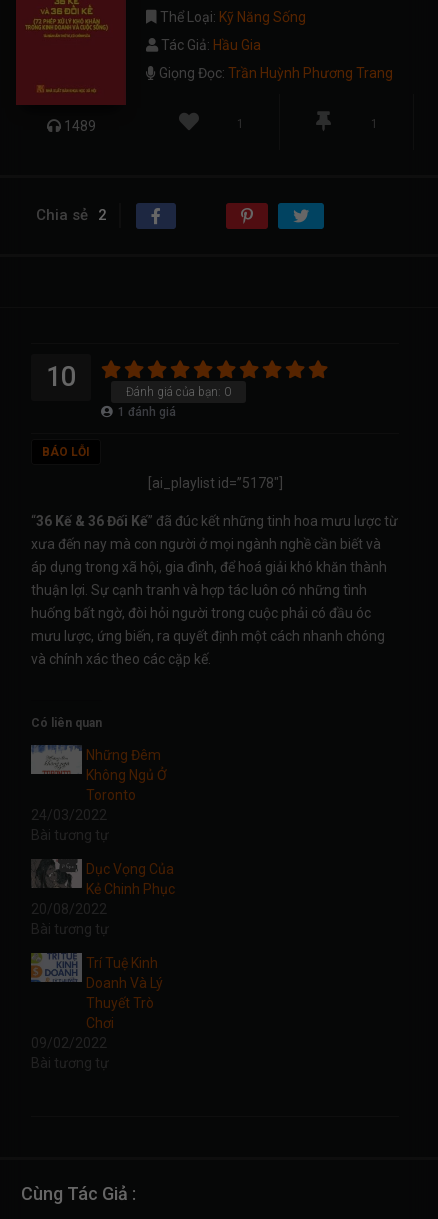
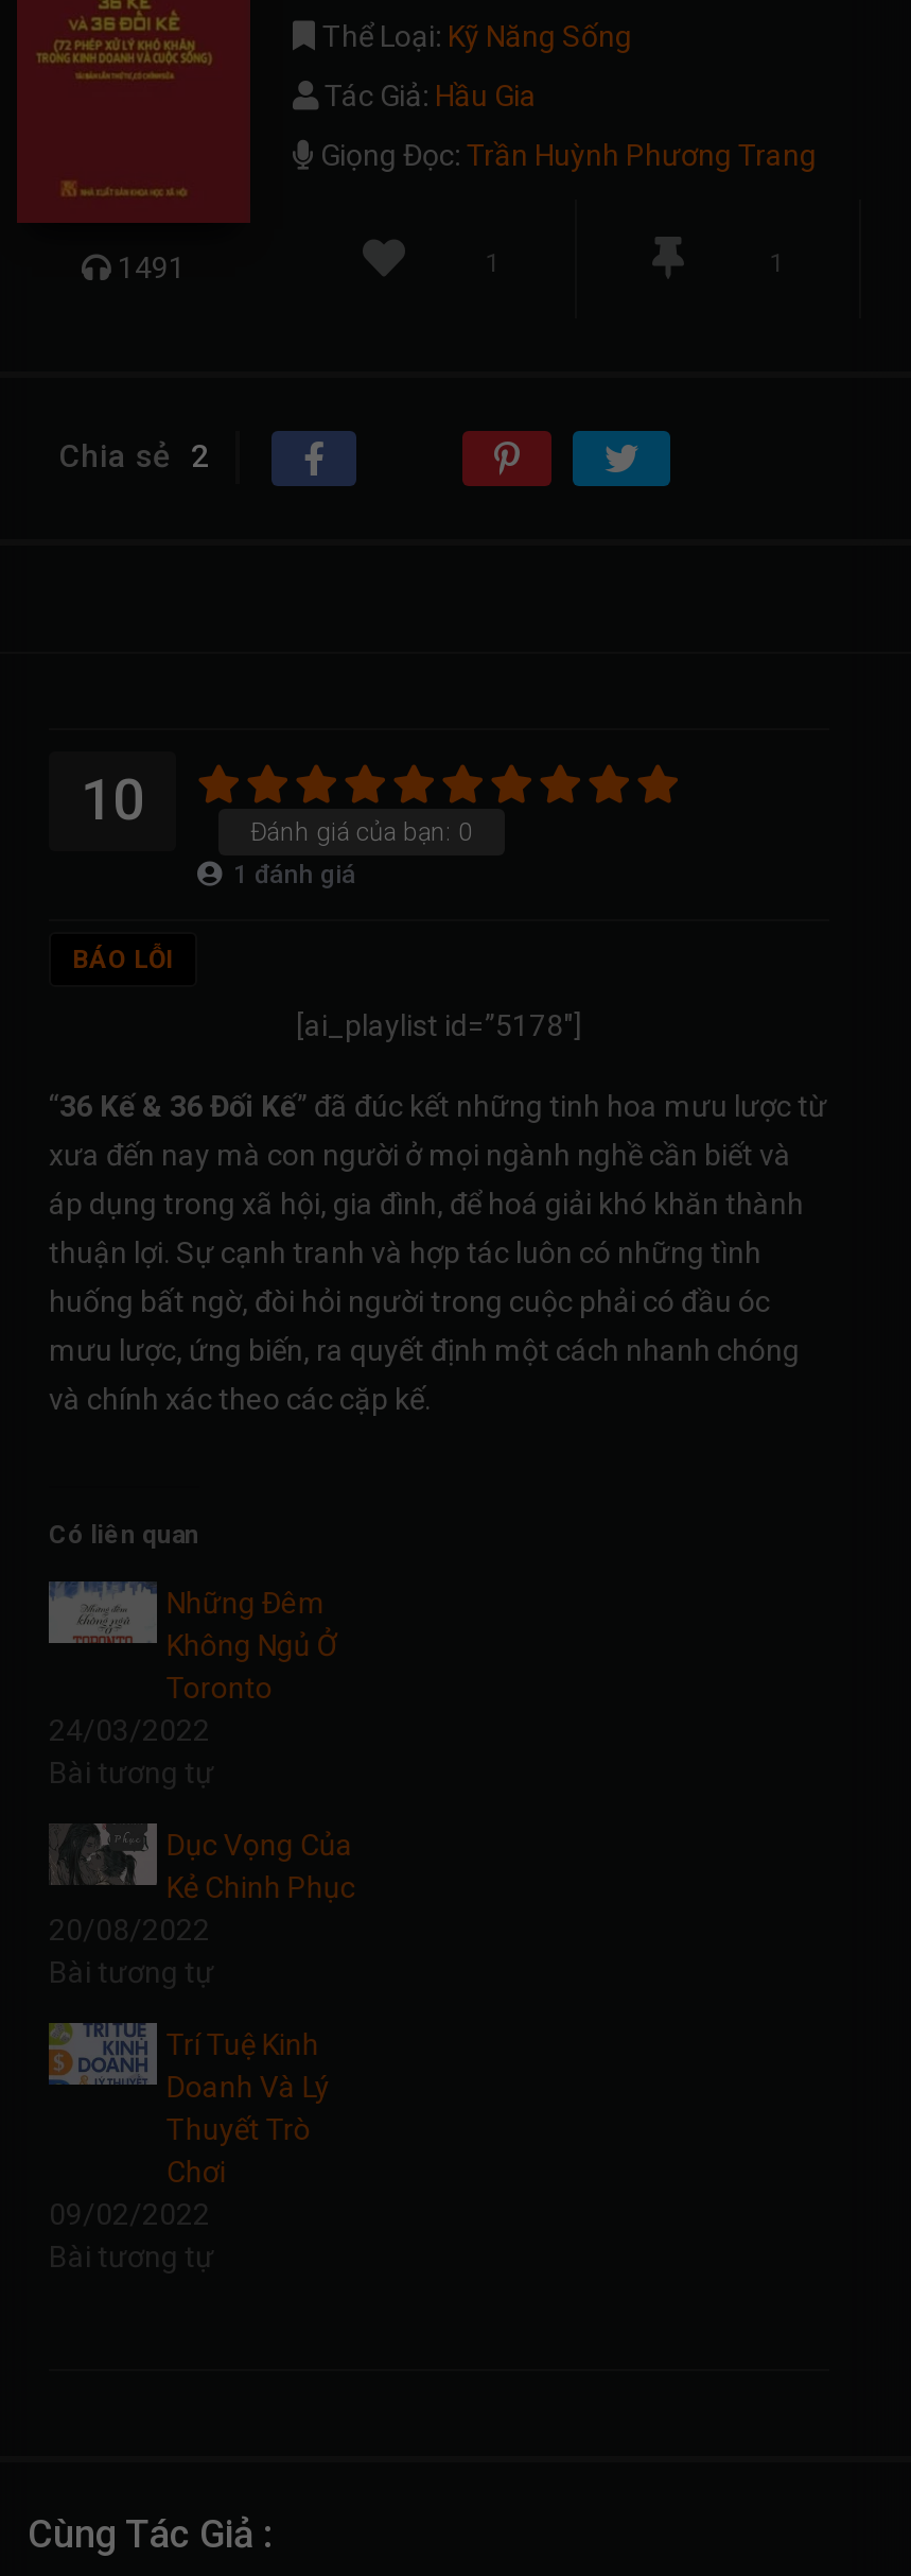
- 1489
+ 1491
